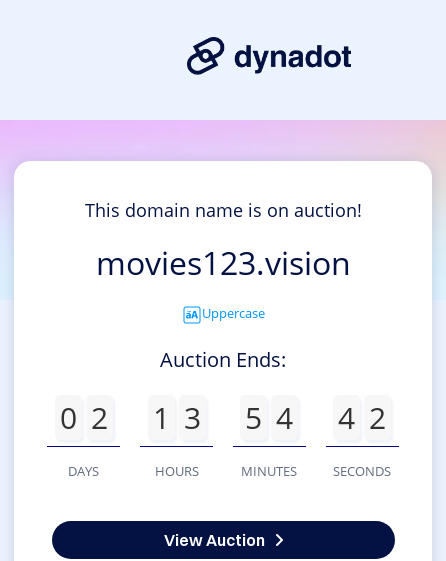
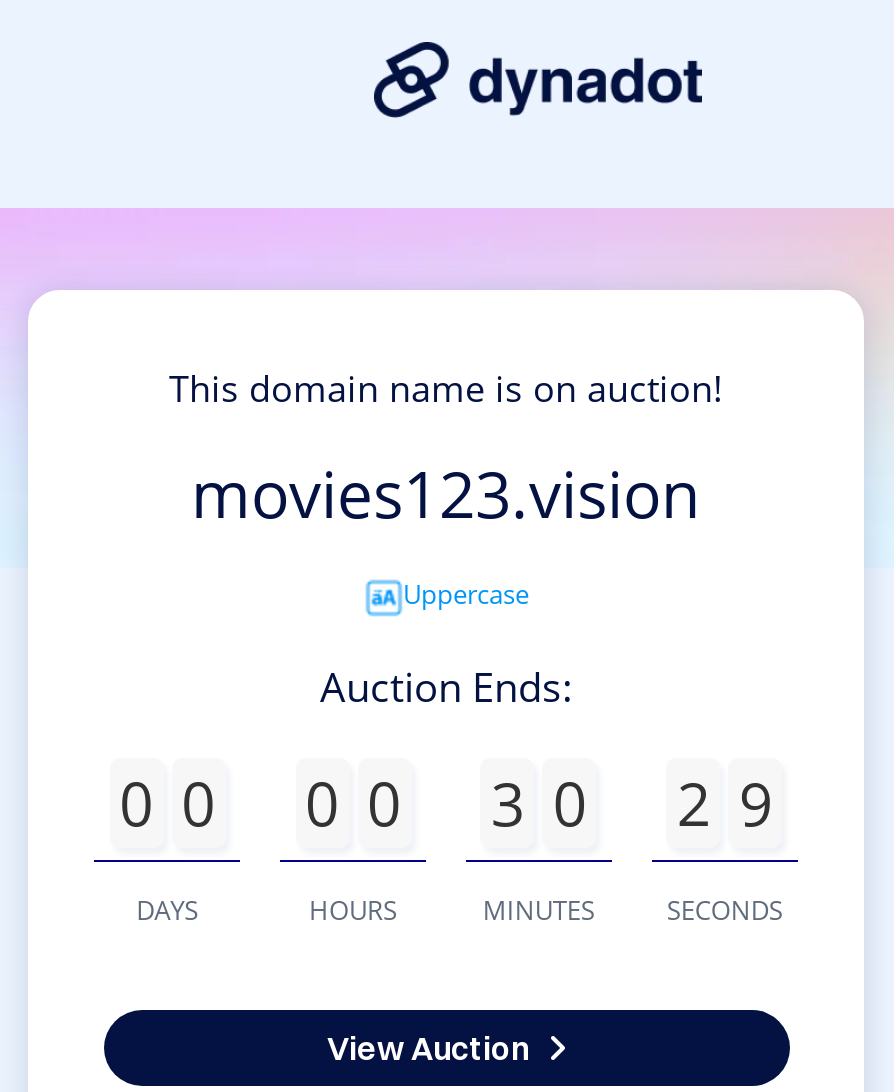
- 0 2
+ 0 0

- 1 3
+ 0 0

- 5 4
+ 3 0

- 4 2
+ 2 9
